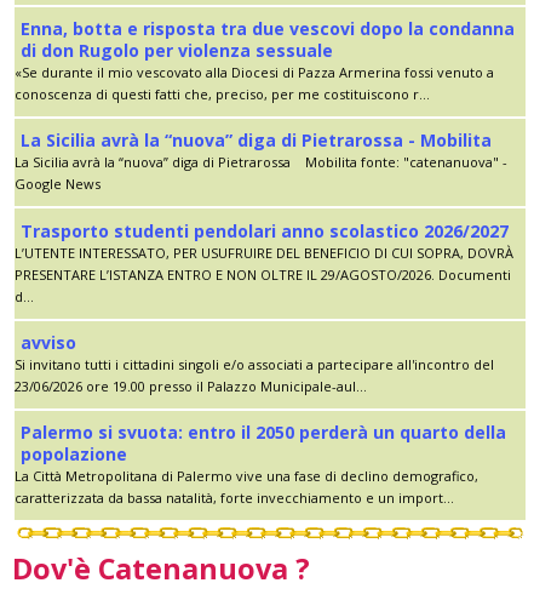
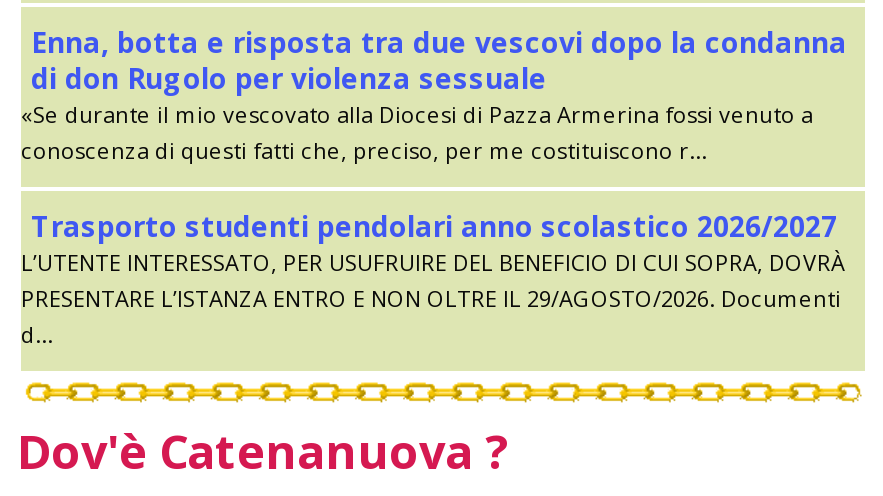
- La Sicilia avrà la “nuova” diga di Pietrarossa - Mobilita
- La Sicilia avrà la “nuova” diga di Pietrarossa Mobilita fonte: "catenanuova" -
- Google News

- avviso
- Si invitano tutti i cittadini singoli e/o associati a partecipare all'incontro del
- 23/06/2026 ore 19.00 presso il Palazzo Municipale-aul...
- Palermo si svuota: entro il 2050 perderà un quarto della
- popolazione
- La Città Metropolitana di Palermo vive una fase di declino demografico,
- caratterizzata da bassa natalità, forte invecchiamento e un import...
